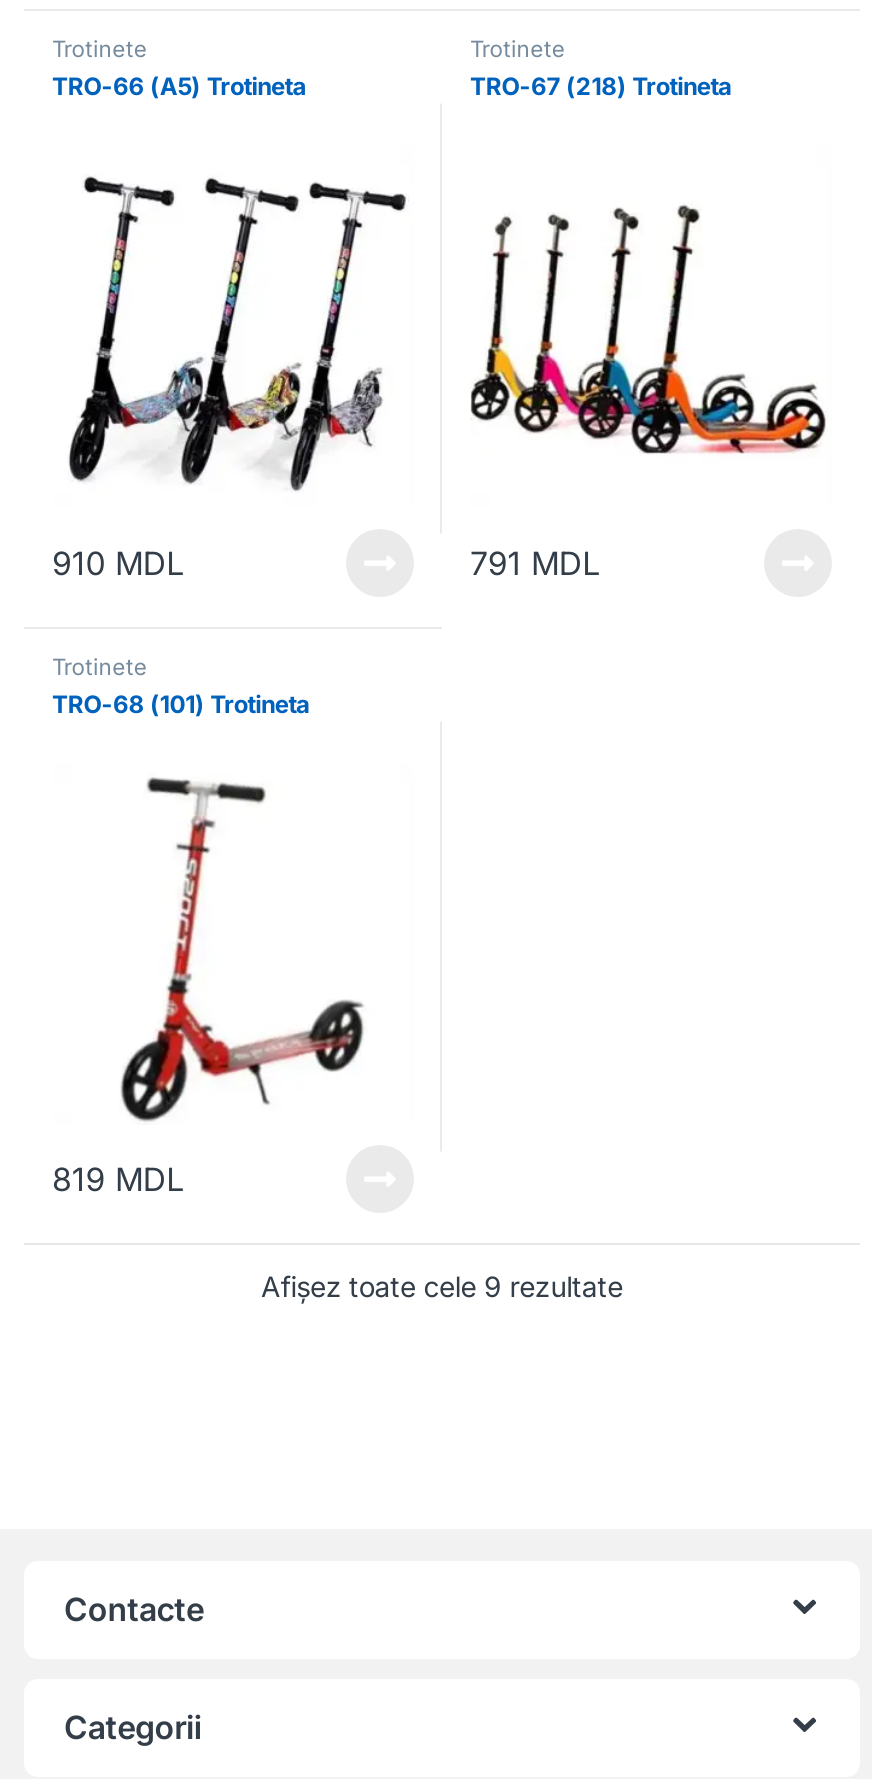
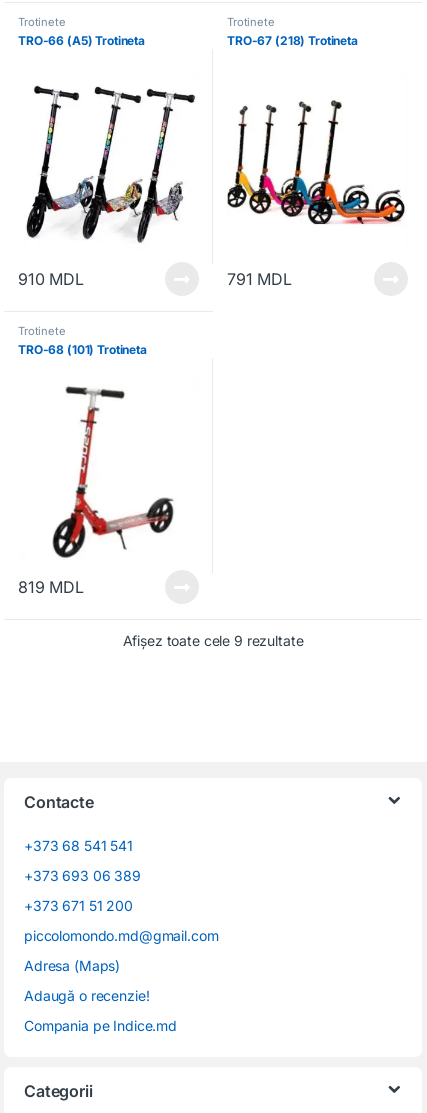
+ +373 68 541 541
+ +373 693 06 389
+ +373 671 51 200
+ piccolomondo.md@gmail.com
+ Adresa (Maps)
+ Adaugă o recenzie!
+ Compania pe Indice.md
